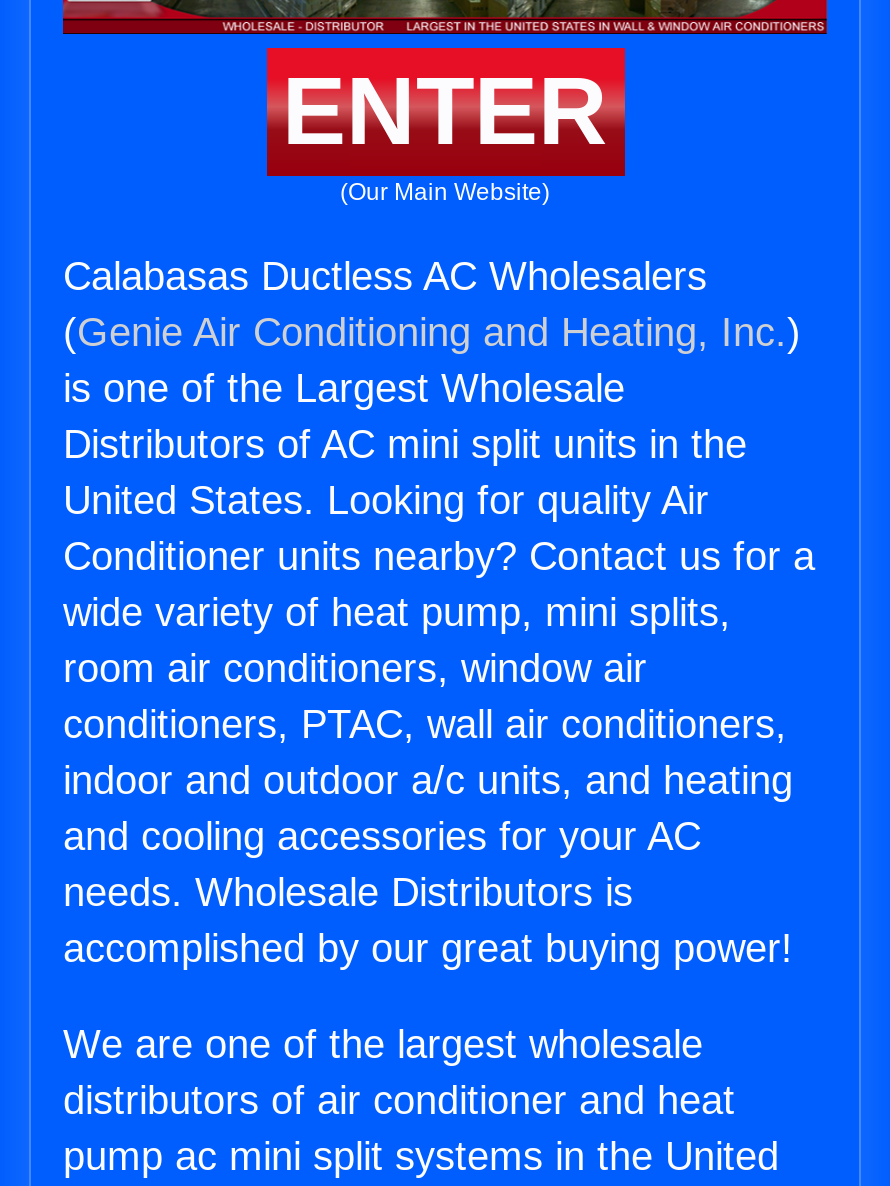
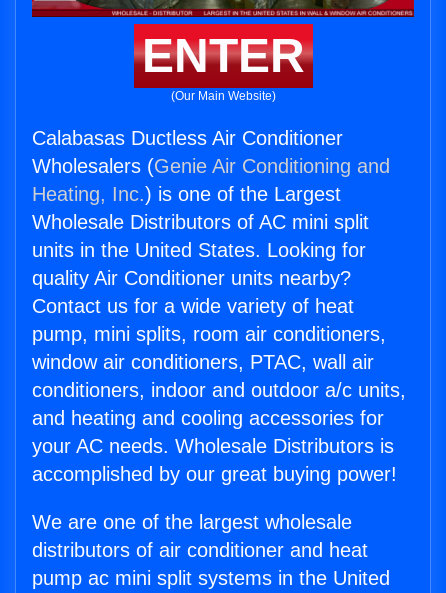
- Calabasas Ductless AC Wholesalers
- (Genie Air Conditioning and Heating, Inc.)
- is one of the Largest Wholesale
- Distributors of AC mini split units in the
- United States. Looking for quality Air
- Conditioner units nearby? Contact us for a
- wide variety of heat pump, mini splits,
- room air conditioners, window air
- conditioners, PTAC, wall air conditioners,
- indoor and outdoor a/c units, and heating
- and cooling accessories for your AC
- needs. Wholesale Distributors is
+ Calabasas Ductless Air Conditioner
+ Wholesalers (Genie Air Conditioning and
+ Heating, Inc.) is one of the Largest
+ Wholesale Distributors of AC mini split
+ units in the United States. Looking for
+ quality Air Conditioner units nearby?
+ Contact us for a wide variety of heat
+ pump, mini splits, room air conditioners,
+ window air conditioners, PTAC, wall air
+ conditioners, indoor and outdoor a/c units,
+ and heating and cooling accessories for
+ your AC needs. Wholesale Distributors is
